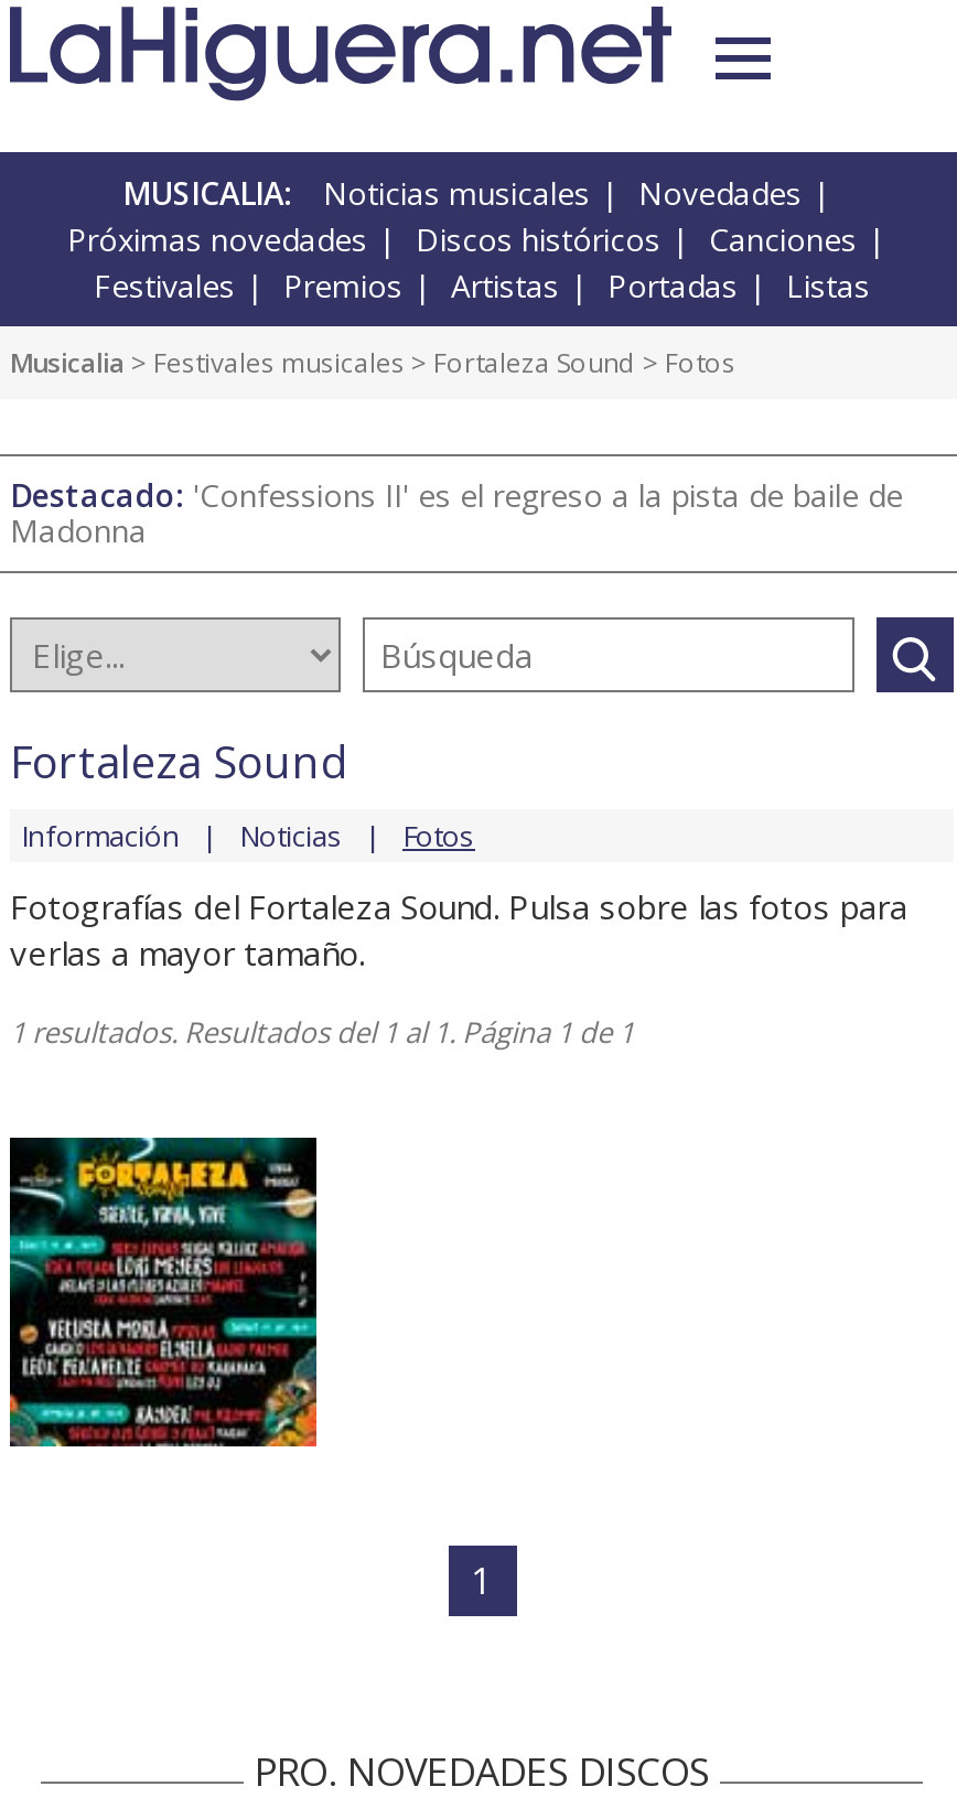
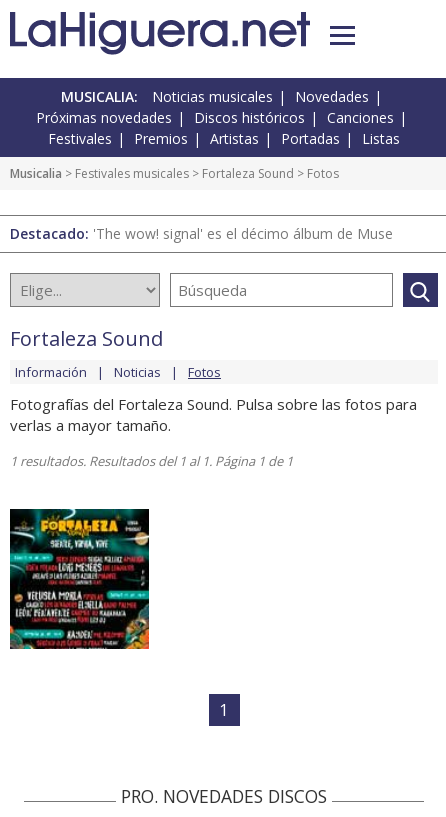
- Destacado: 'Confessions II' es el regreso a la pista de baile de
- Madonna
+ Destacado: 'The wow! signal' es el décimo álbum de Muse
